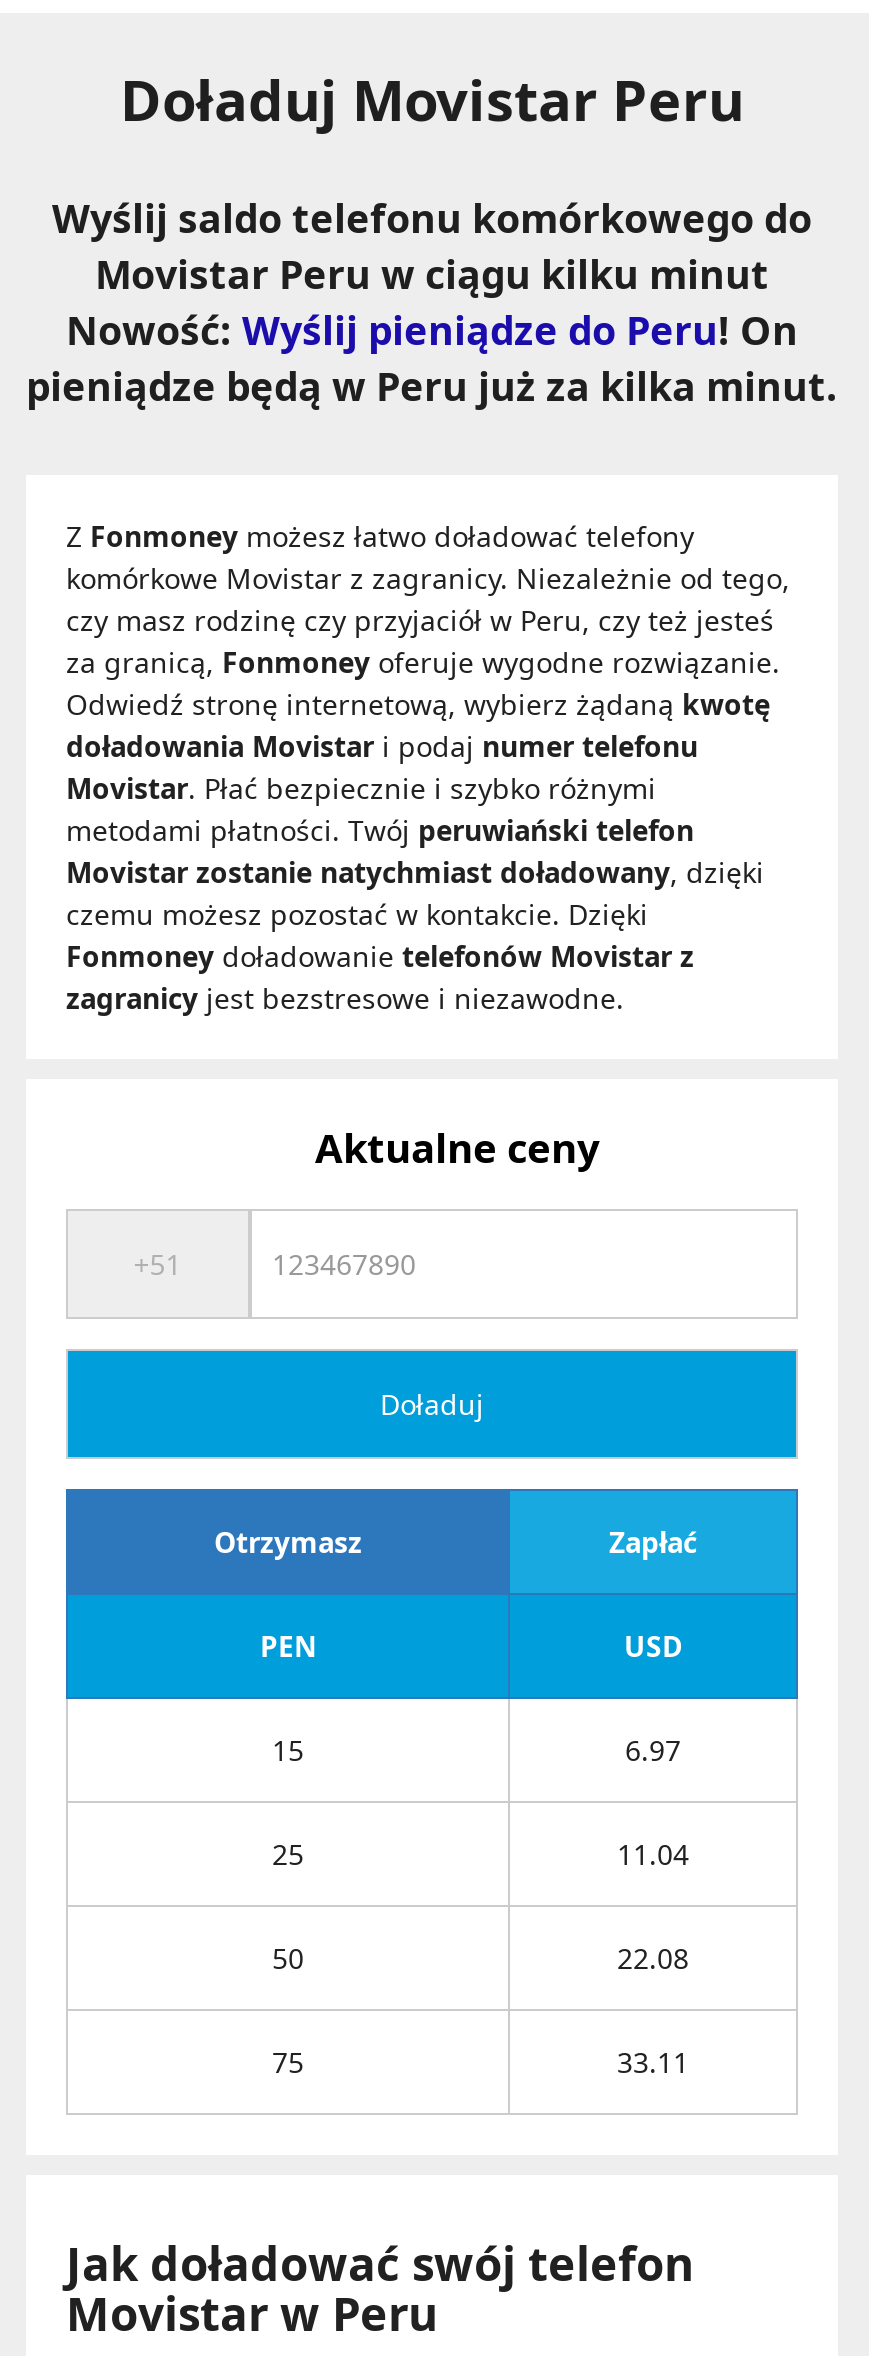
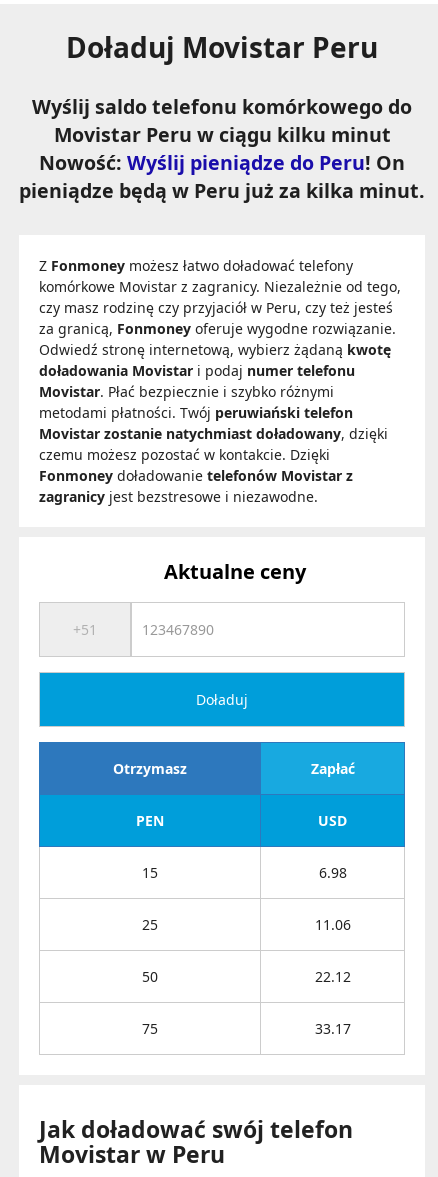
- 6.97
+ 6.98

- 11.04
+ 11.06

- 22.08
+ 22.12

- 33.11
+ 33.17
